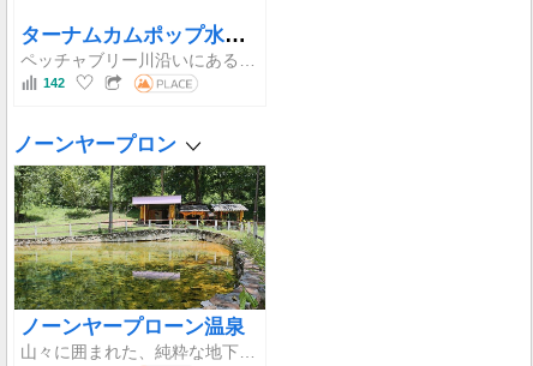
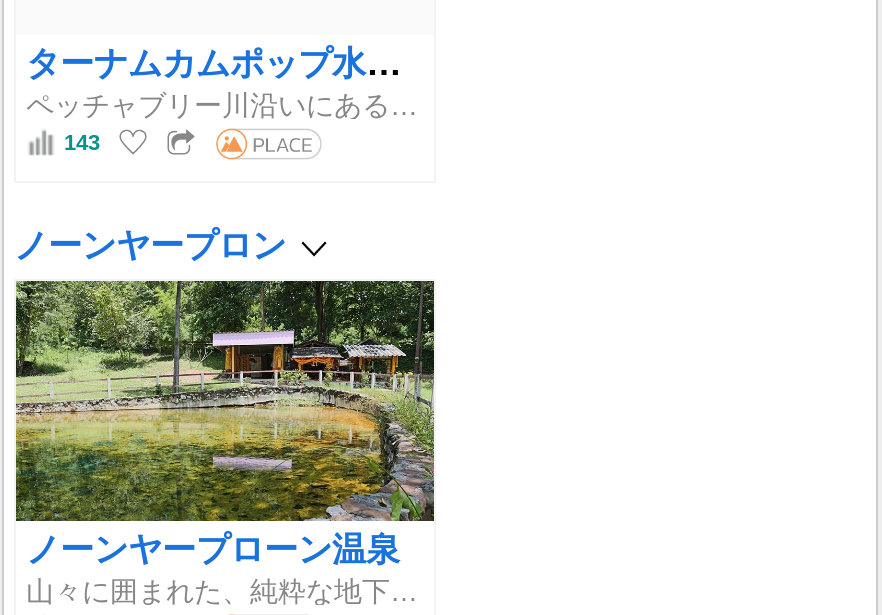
- 142
+ 143
